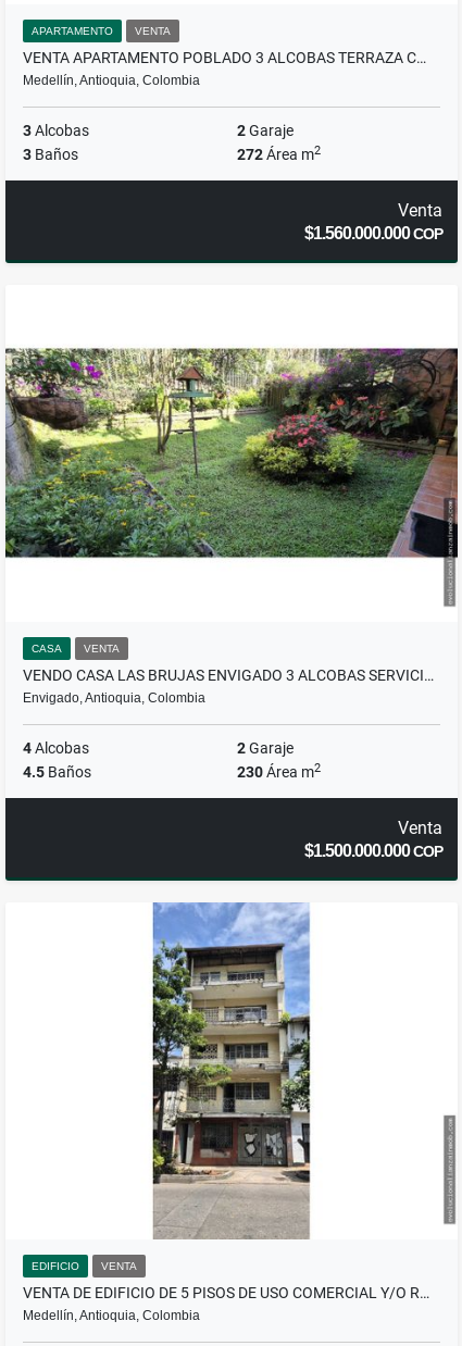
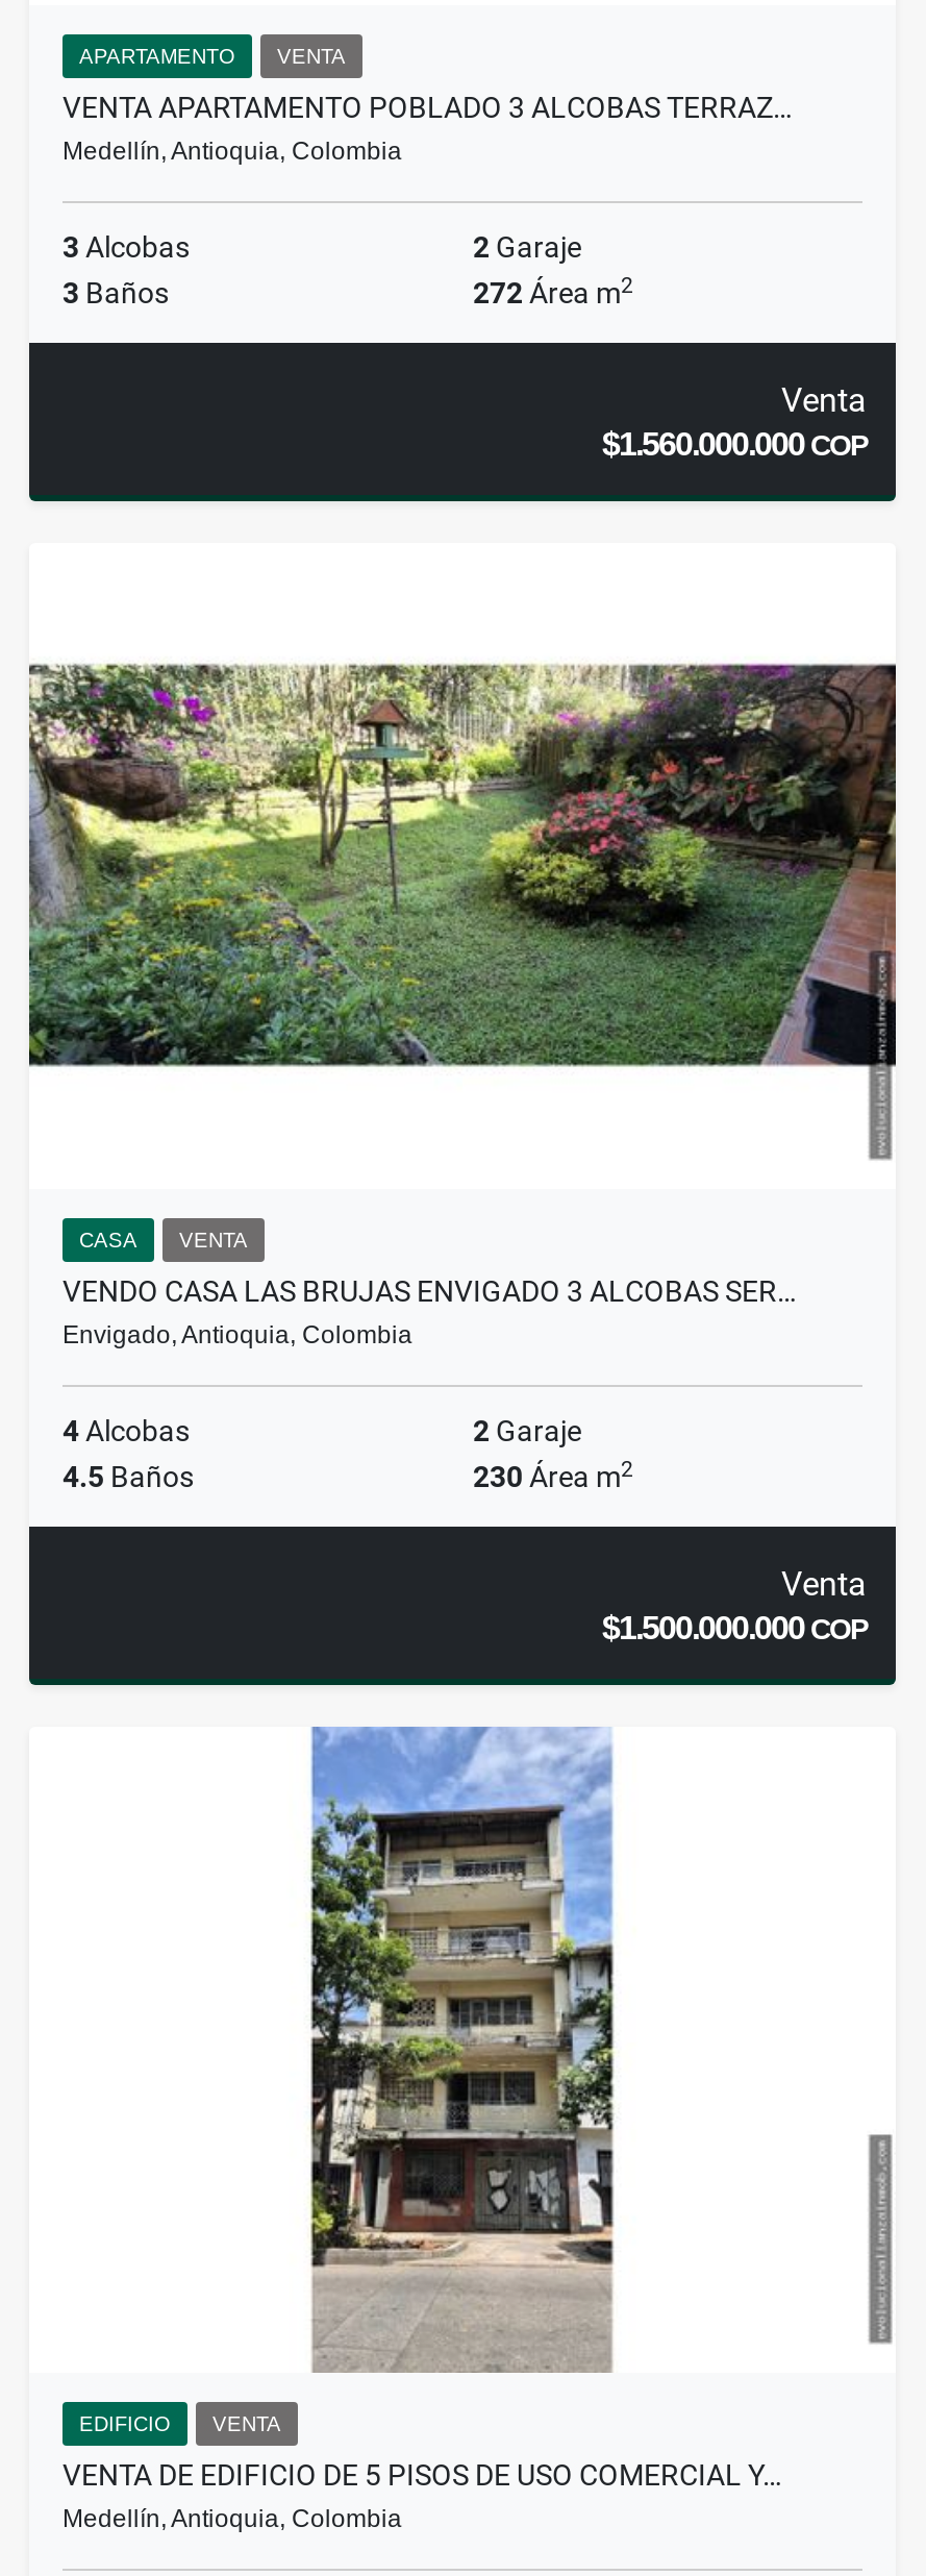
- VENTA APARTAMENTO POBLADO 3 ALCOBAS TERRAZA C…
+ VENTA APARTAMENTO POBLADO 3 ALCOBAS TERRAZ…

- VENDO CASA LAS BRUJAS ENVIGADO 3 ALCOBAS SERVICI…
+ VENDO CASA LAS BRUJAS ENVIGADO 3 ALCOBAS SER…

- VENTA DE EDIFICIO DE 5 PISOS DE USO COMERCIAL Y/O R…
+ VENTA DE EDIFICIO DE 5 PISOS DE USO COMERCIAL Y…
